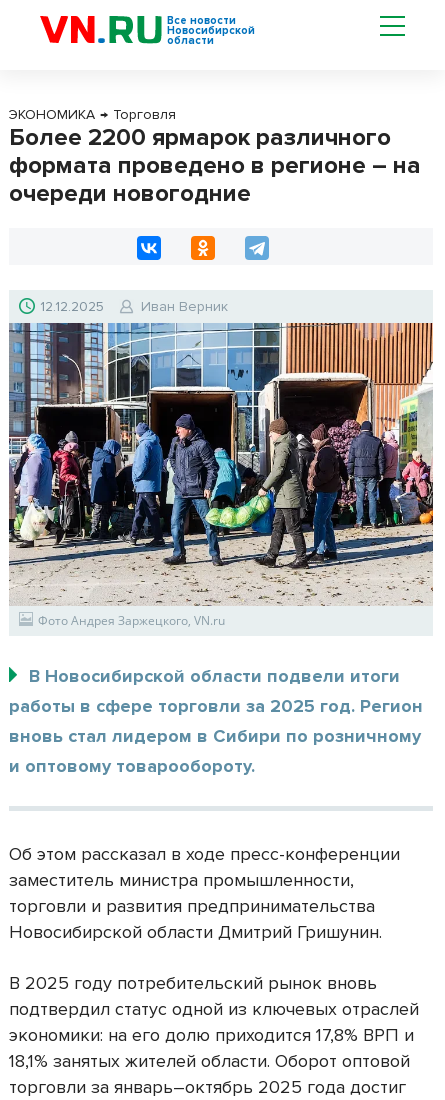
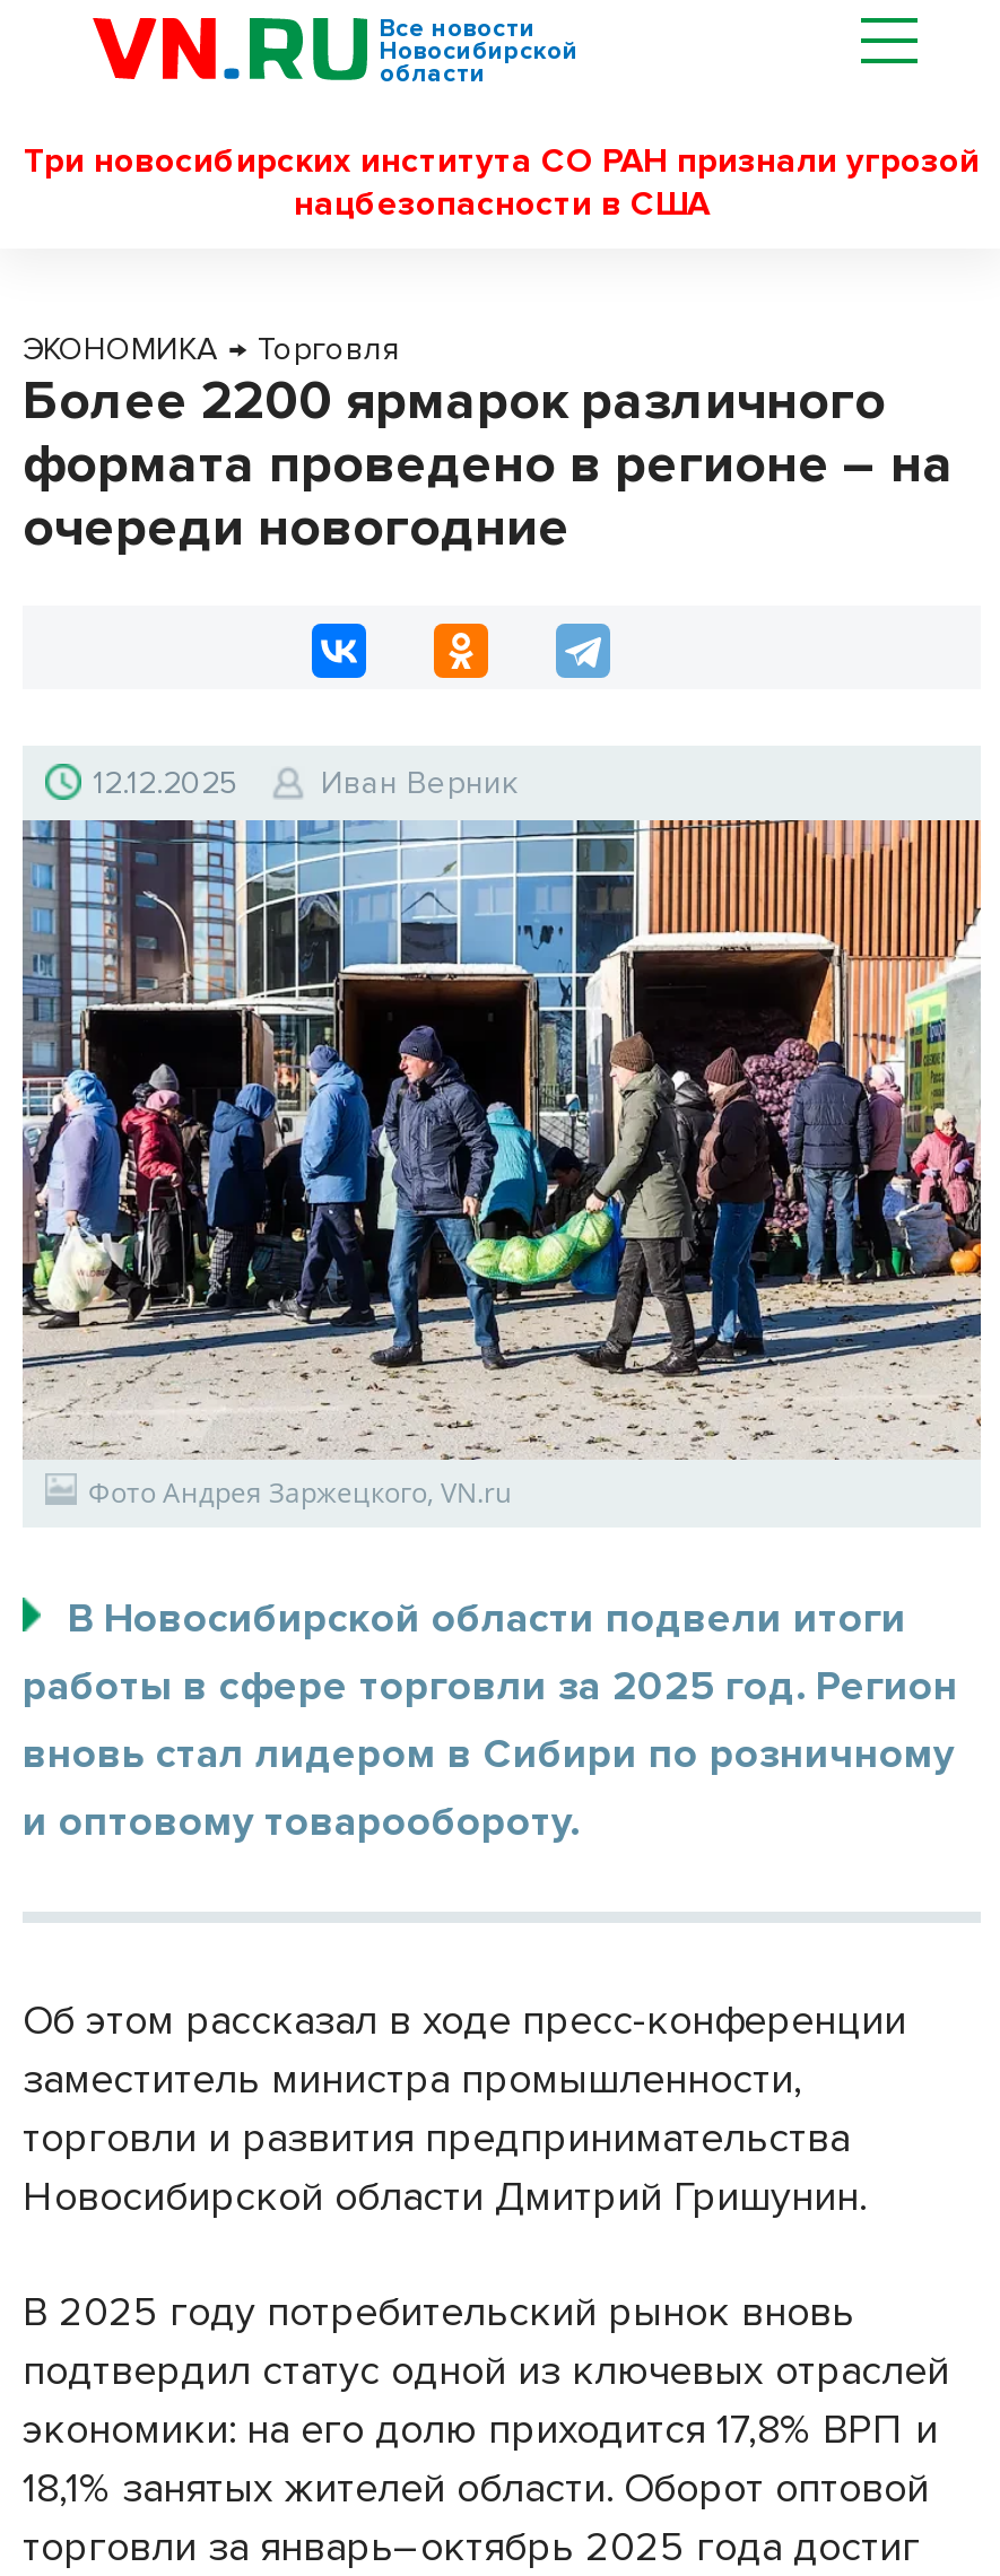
+ Три новосибирских института СО РАН признали угрозой
+ нацбезопасности в США
